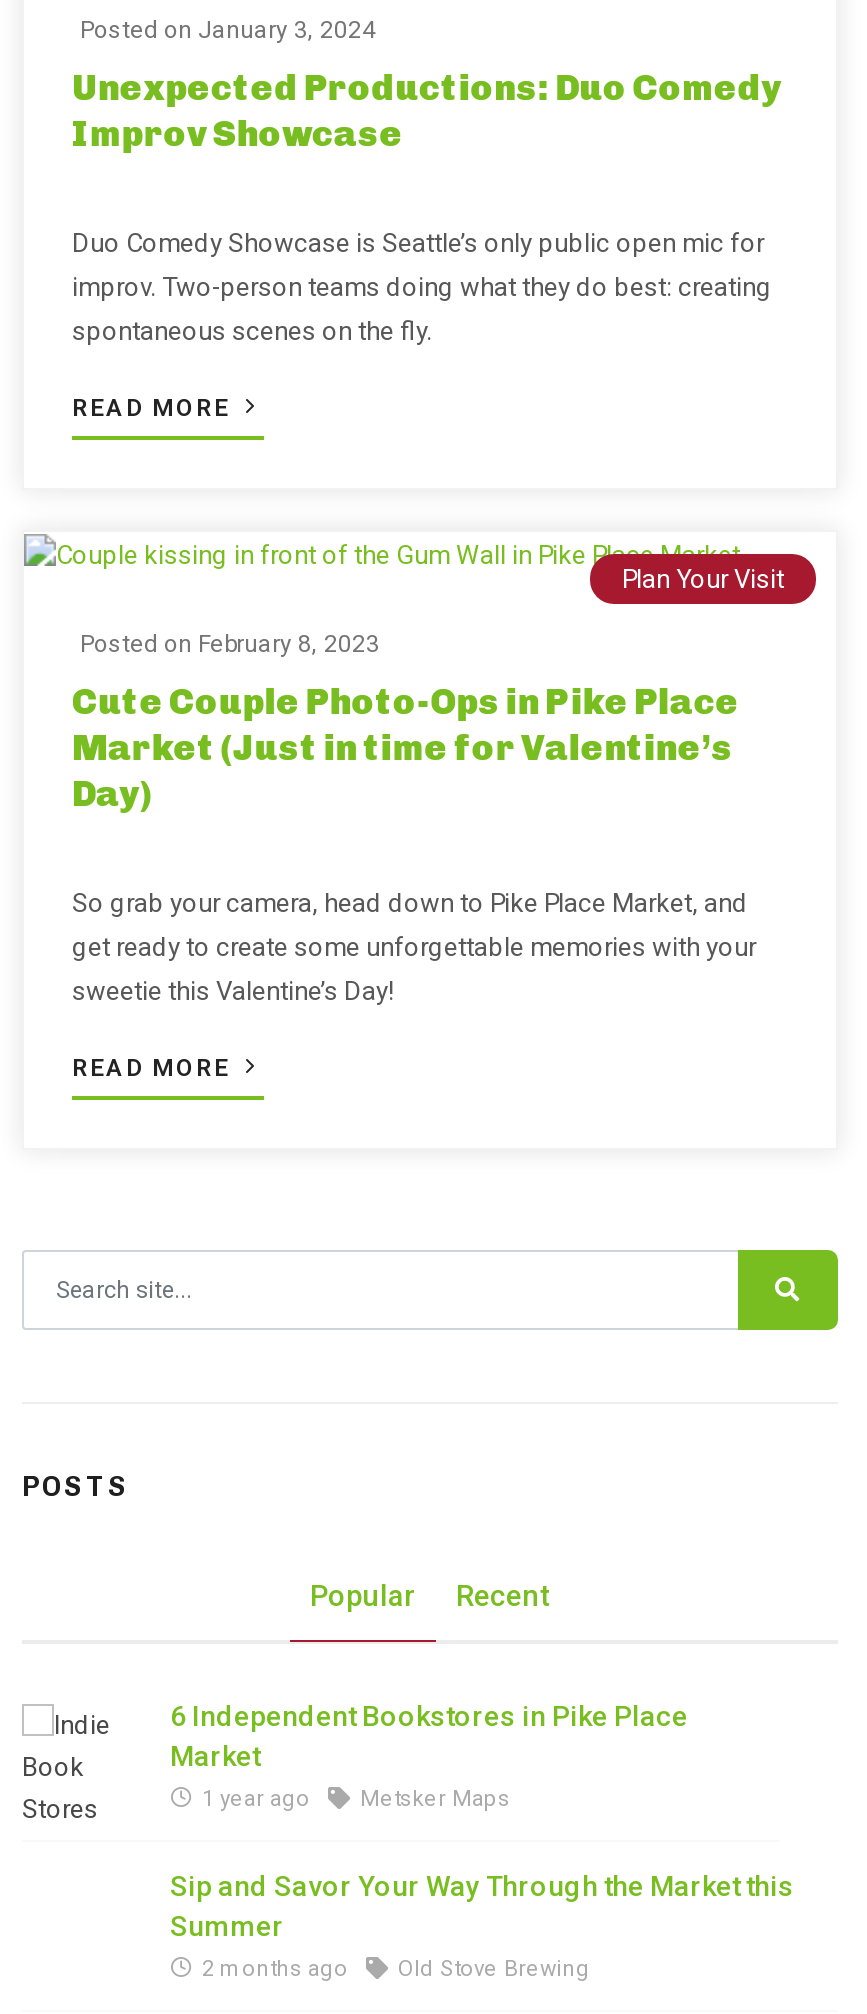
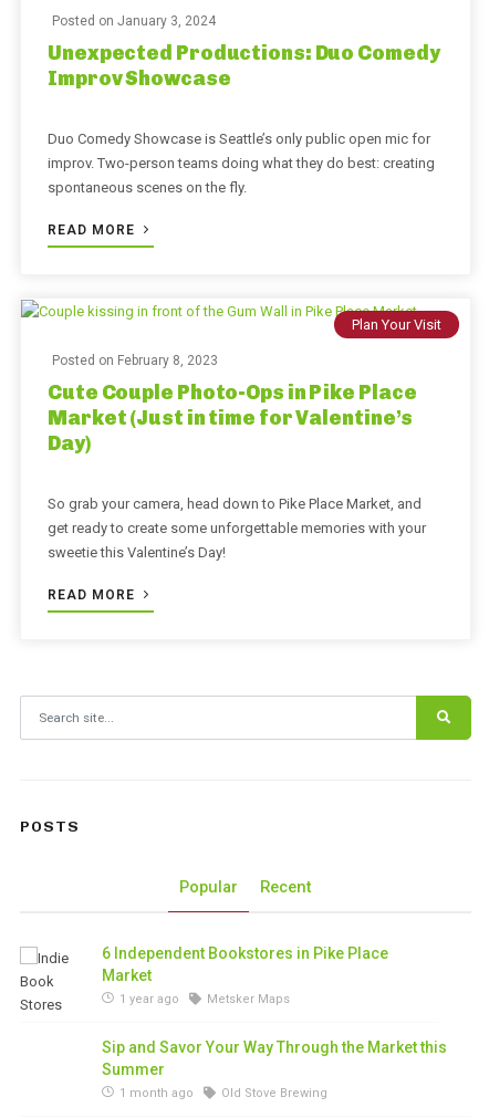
- 2 months ago Old Stove Brewing
+ 1 month ago Old Stove Brewing
